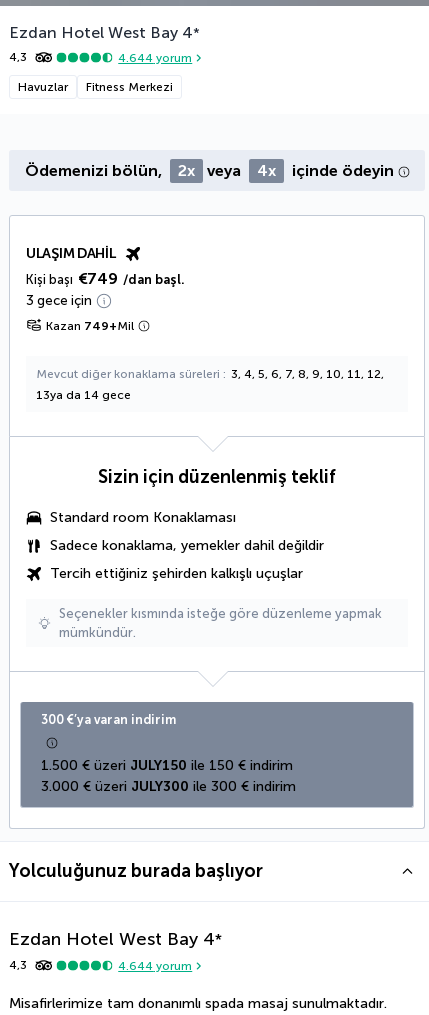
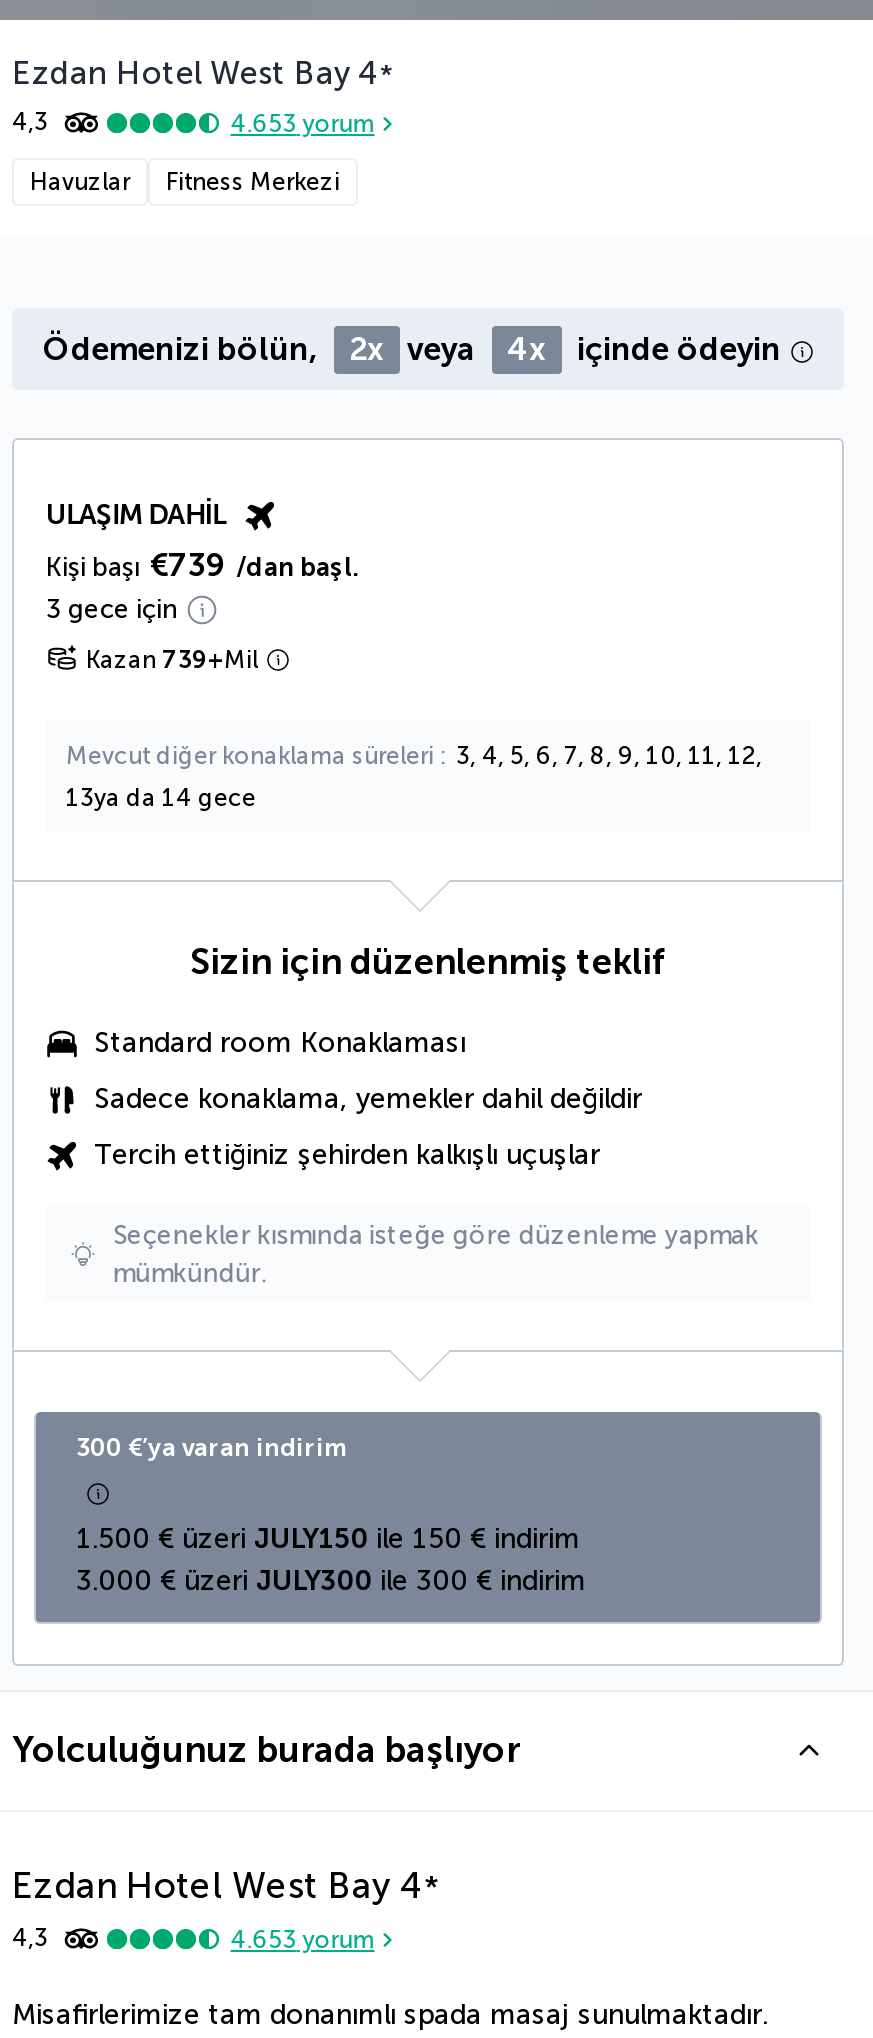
- 4.644 yorum
+ 4.653 yorum

- Kişi başı €749 /dan başl.
+ Kişi başı €739 /dan başl.

- Kazan 749+Mil
+ Kazan 739+Mil

- 4.644 yorum
+ 4.653 yorum
